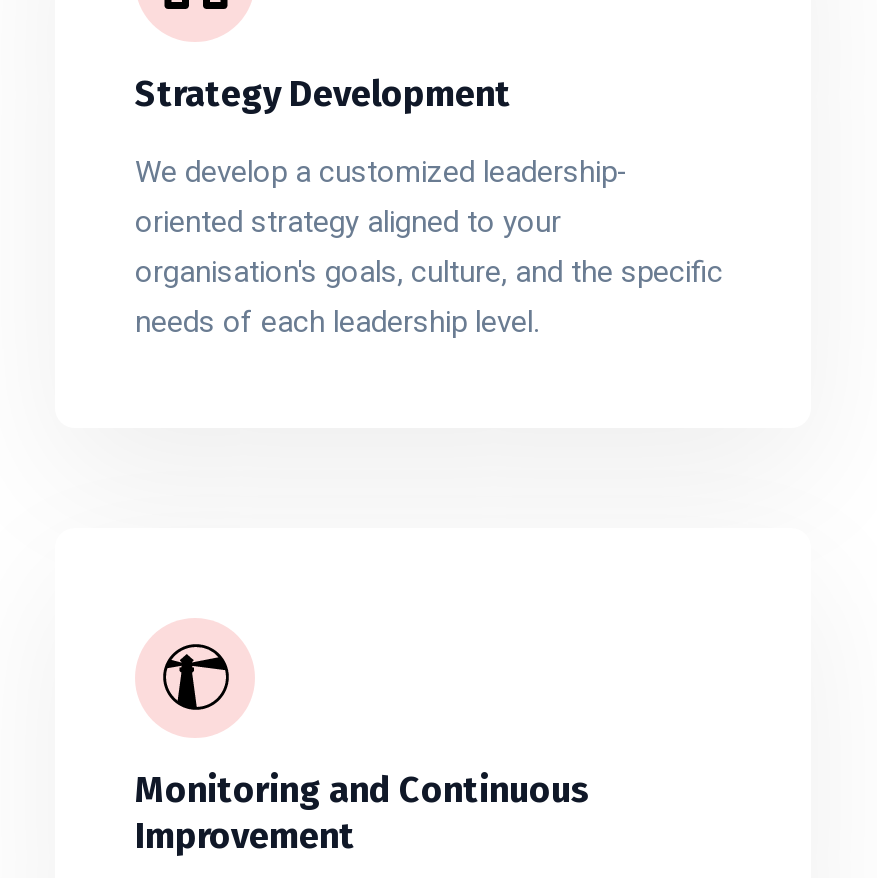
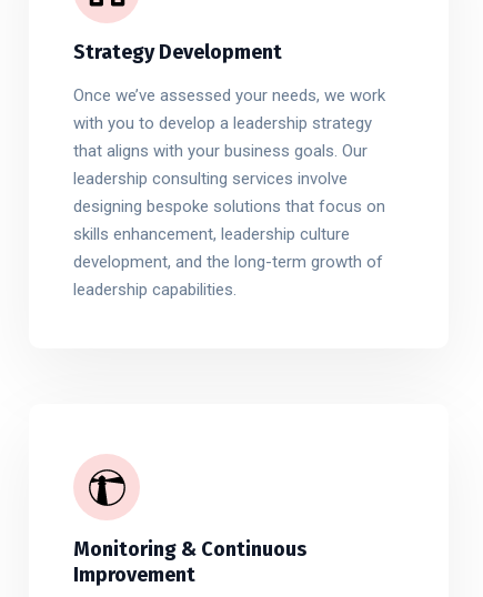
- We develop a customized leadership-
- oriented strategy aligned to your
- organisation's goals, culture, and the specific
- needs of each leadership level.
+ Once we’ve assessed your needs, we work
+ with you to develop a leadership strategy
+ that aligns with your business goals. Our
+ leadership consulting services involve
+ designing bespoke solutions that focus on
+ skills enhancement, leadership culture
+ development, and the long-term growth of
+ leadership capabilities.

- Monitoring and Continuous
+ Monitoring & Continuous
